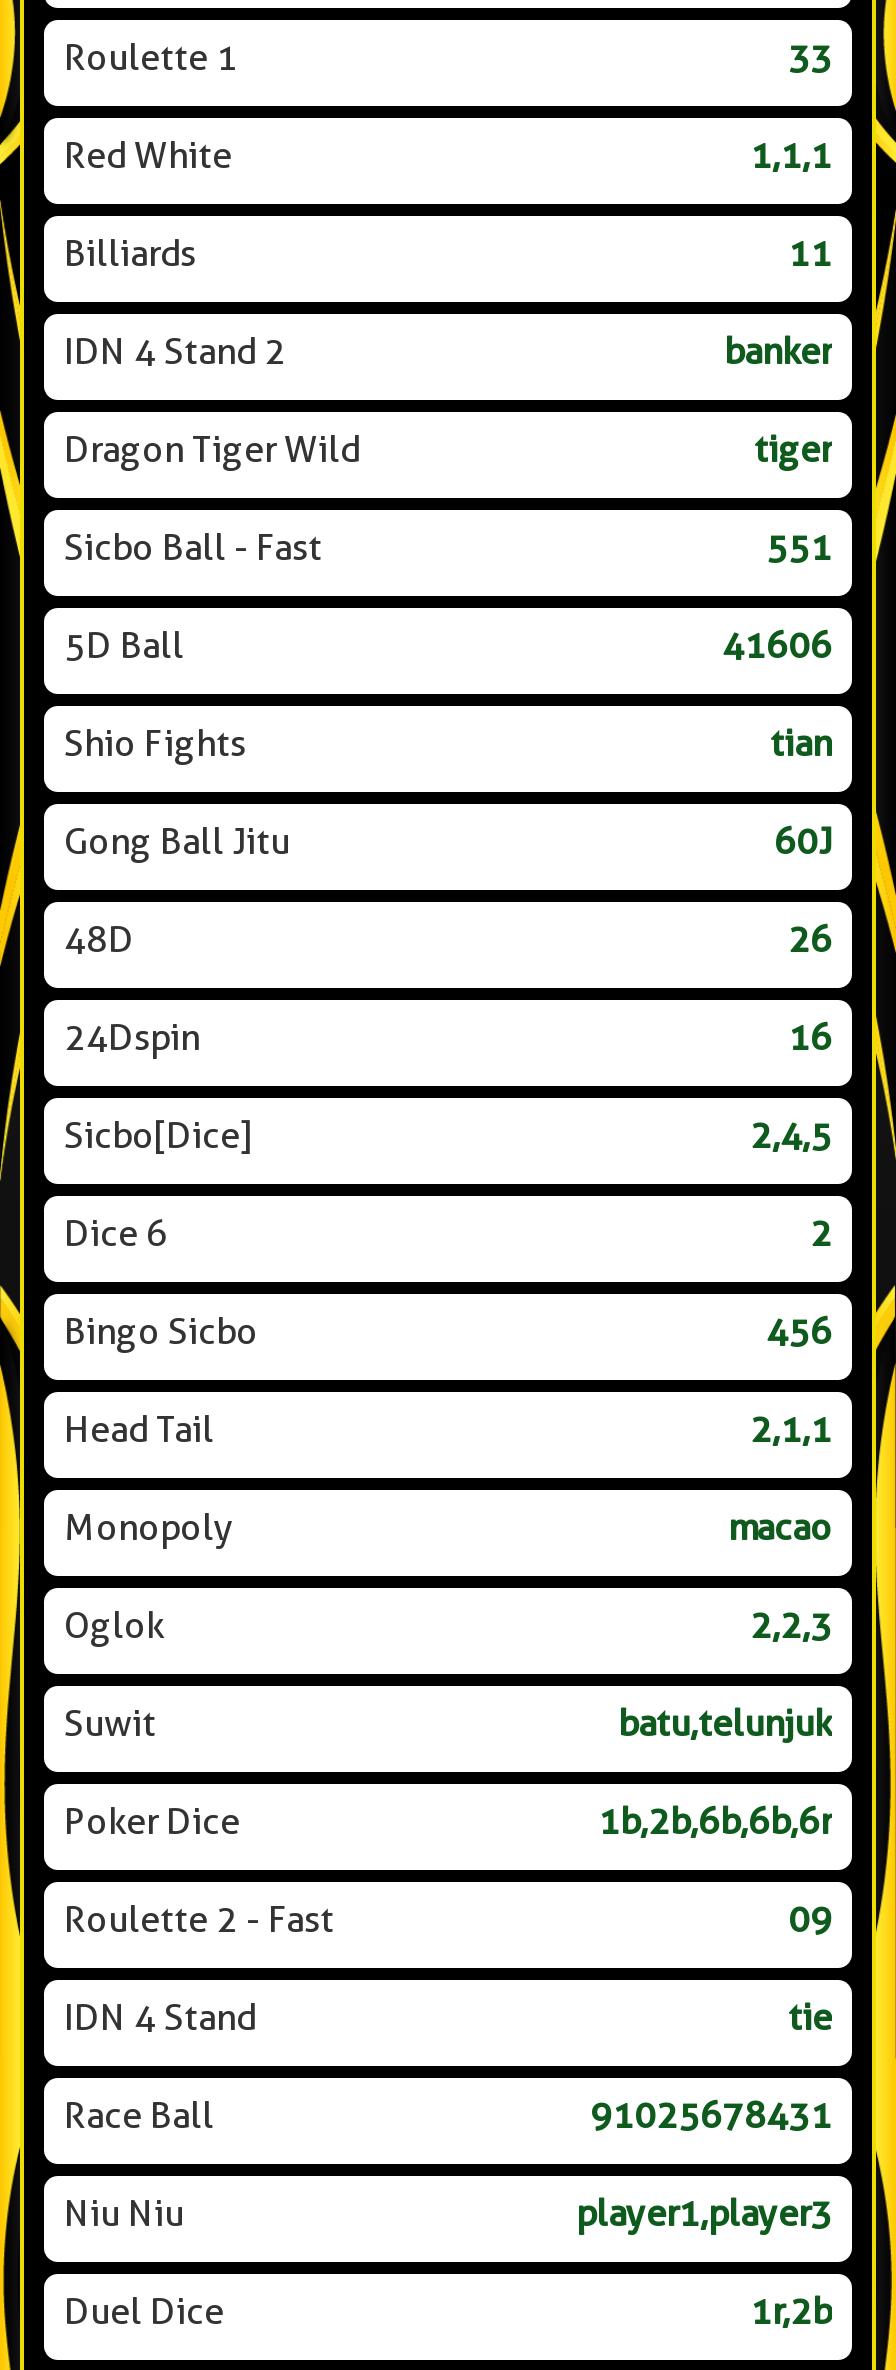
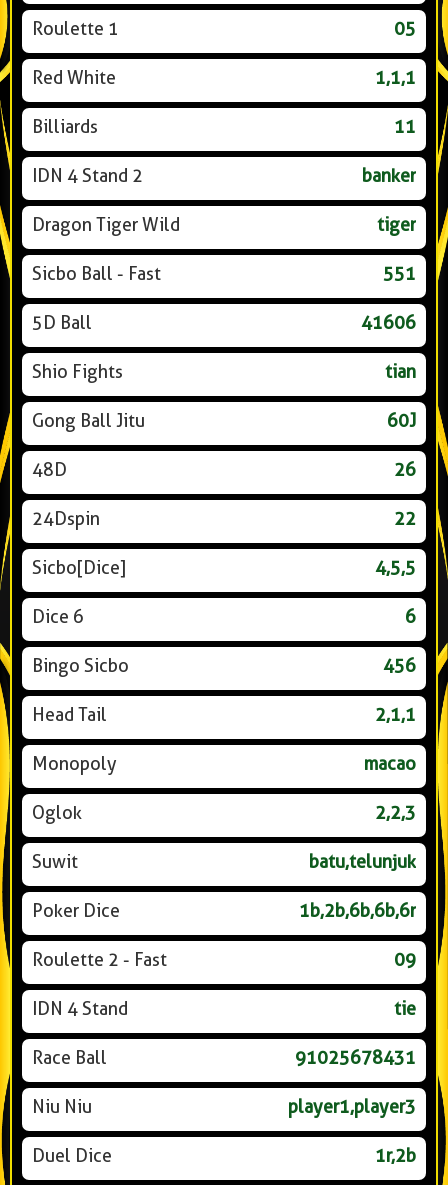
- 33
+ 05

- 16
+ 22

- 2,4,5
+ 4,5,5

- 2
+ 6
